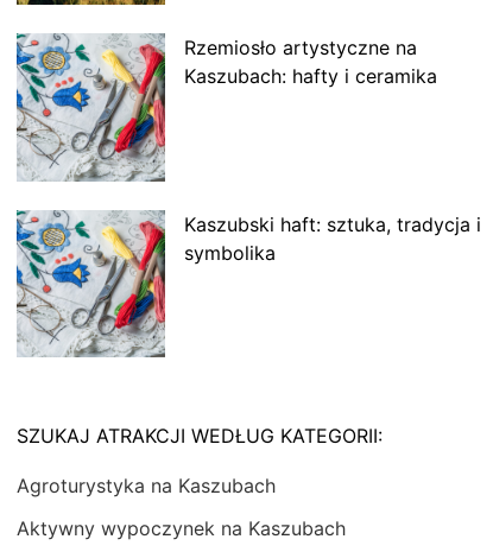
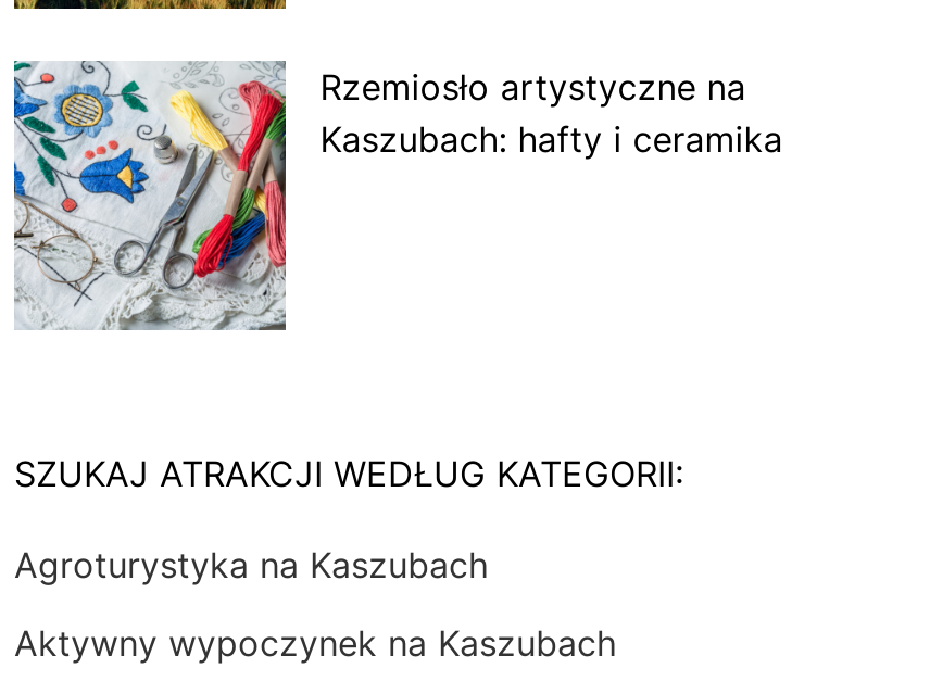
- Kaszubski haft: sztuka, tradycja i
- symbolika
